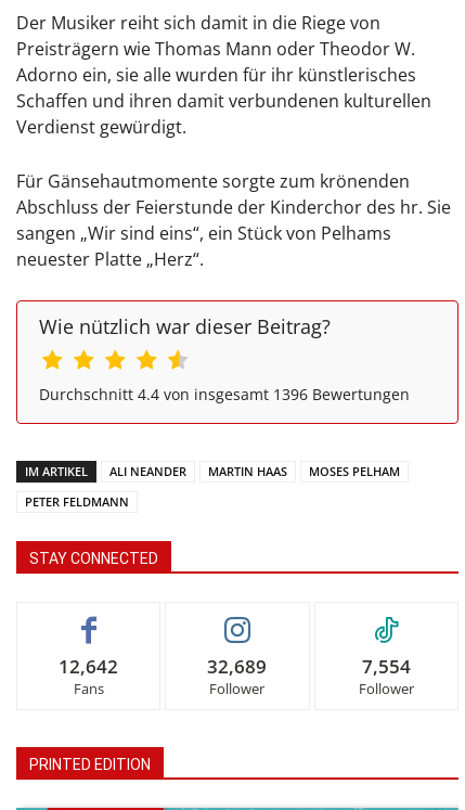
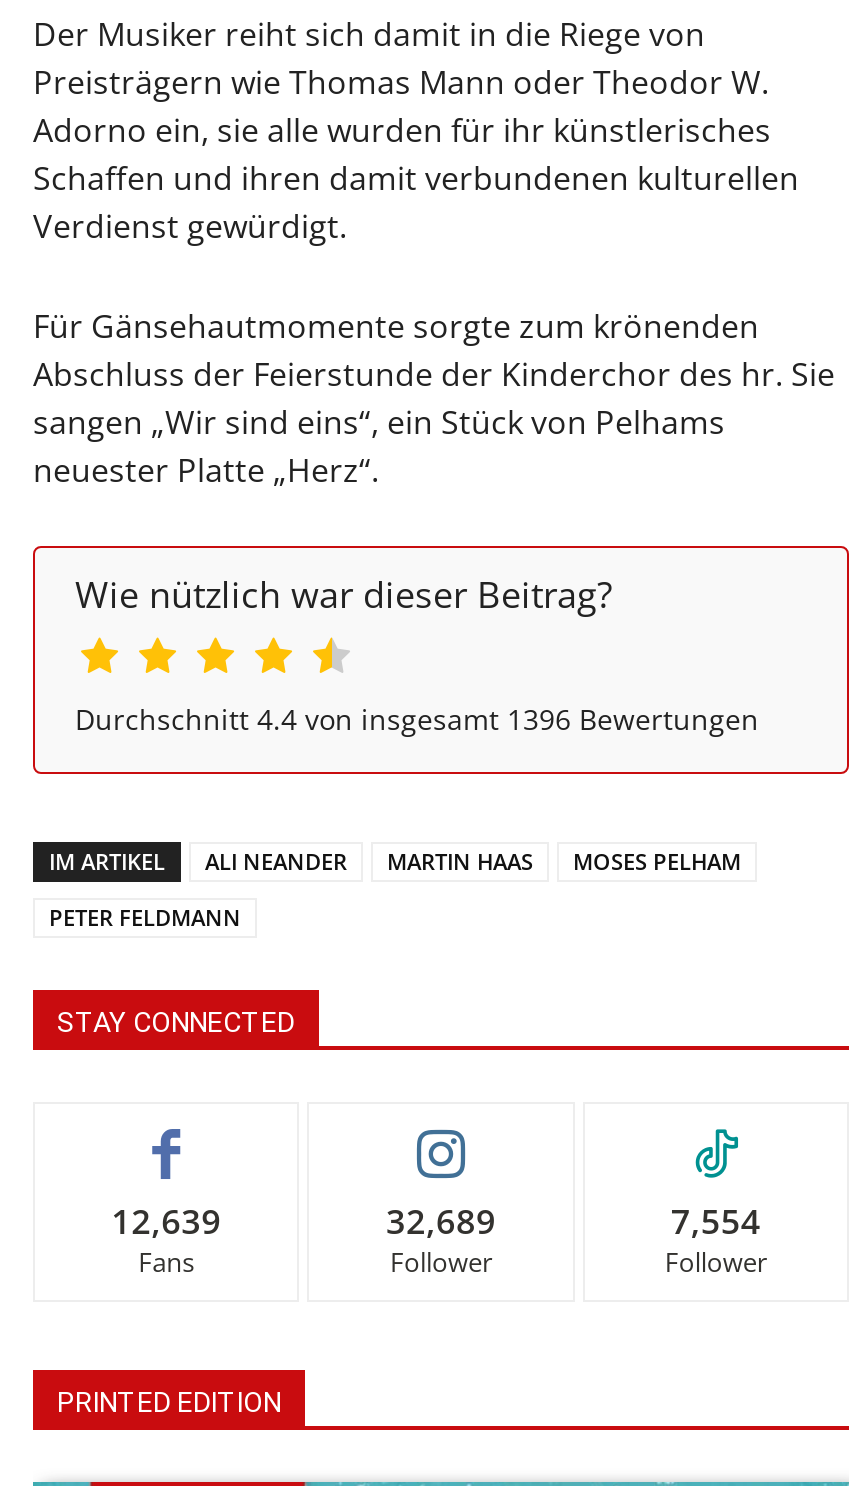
- 12,642
+ 12,639
